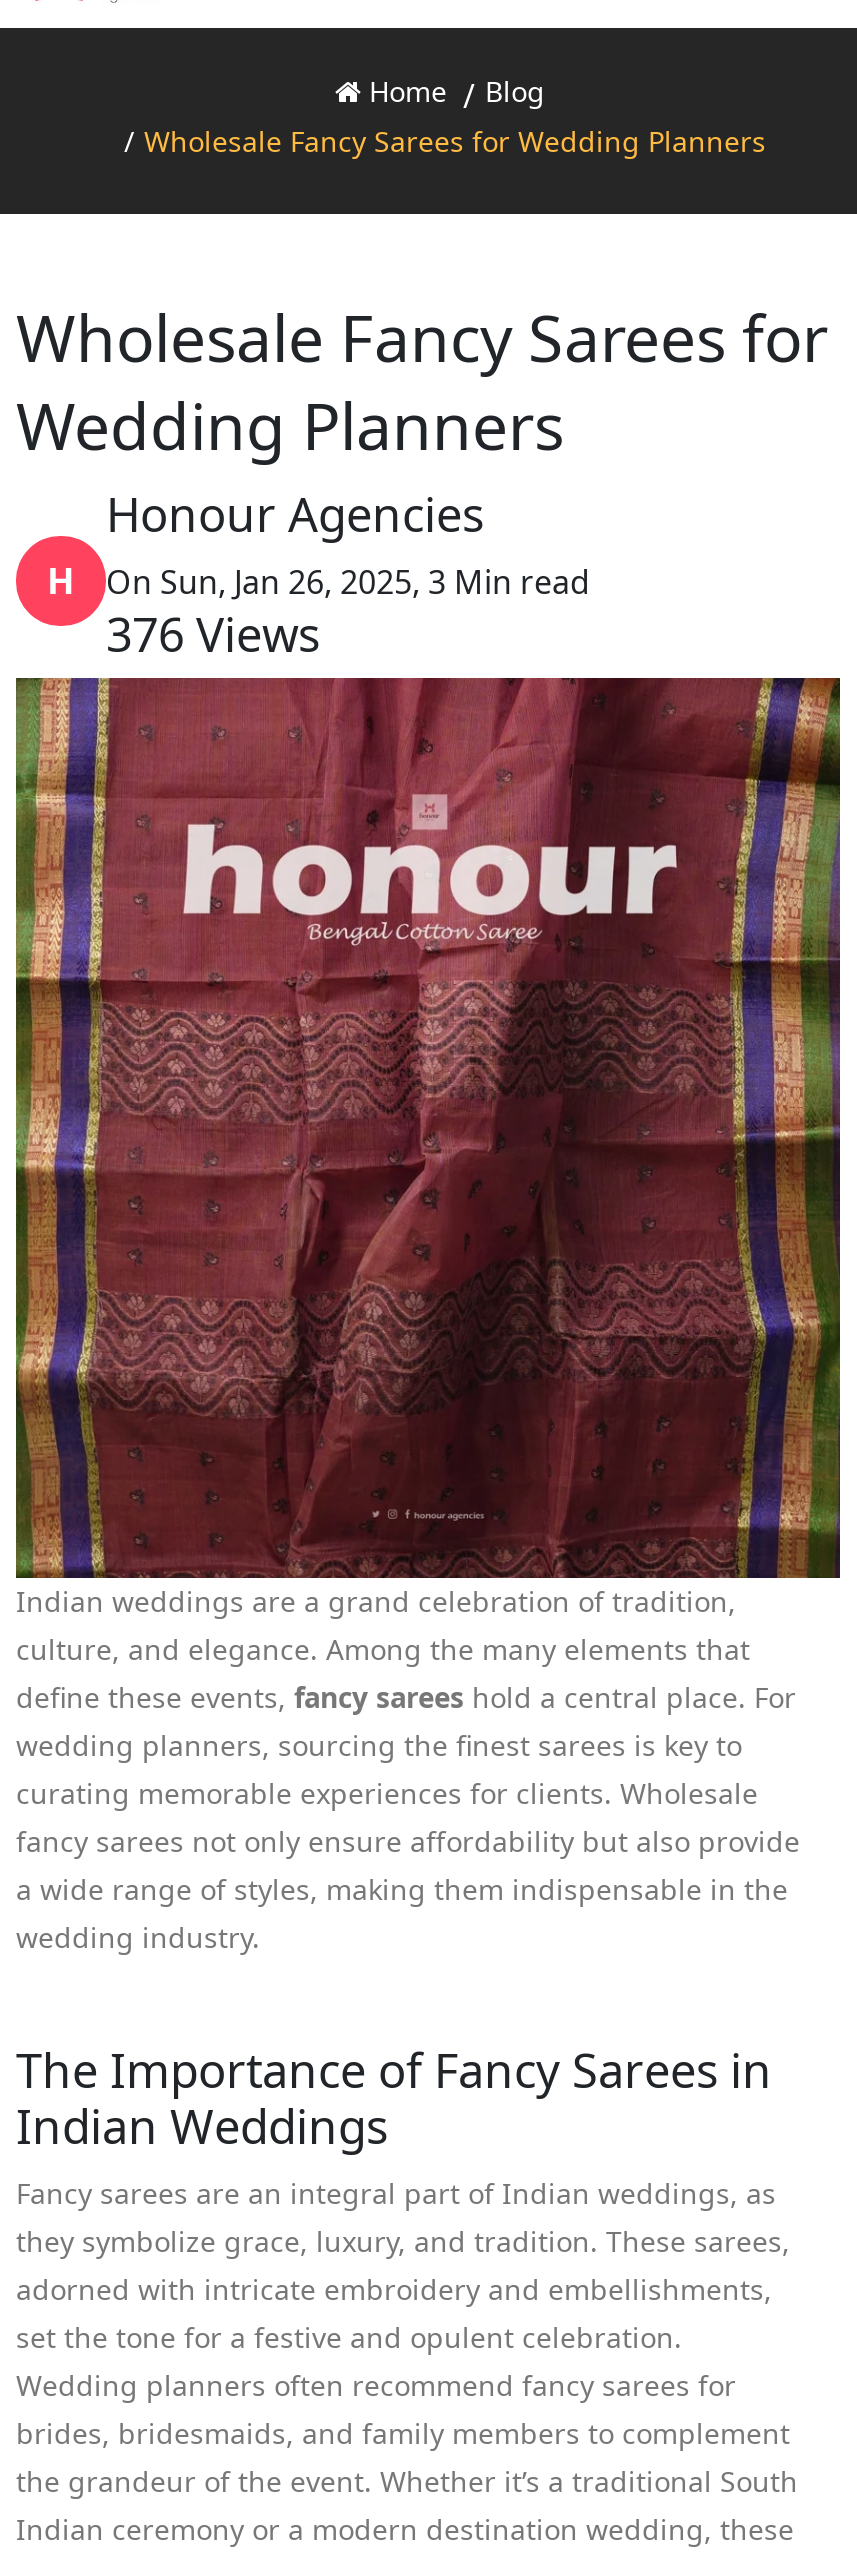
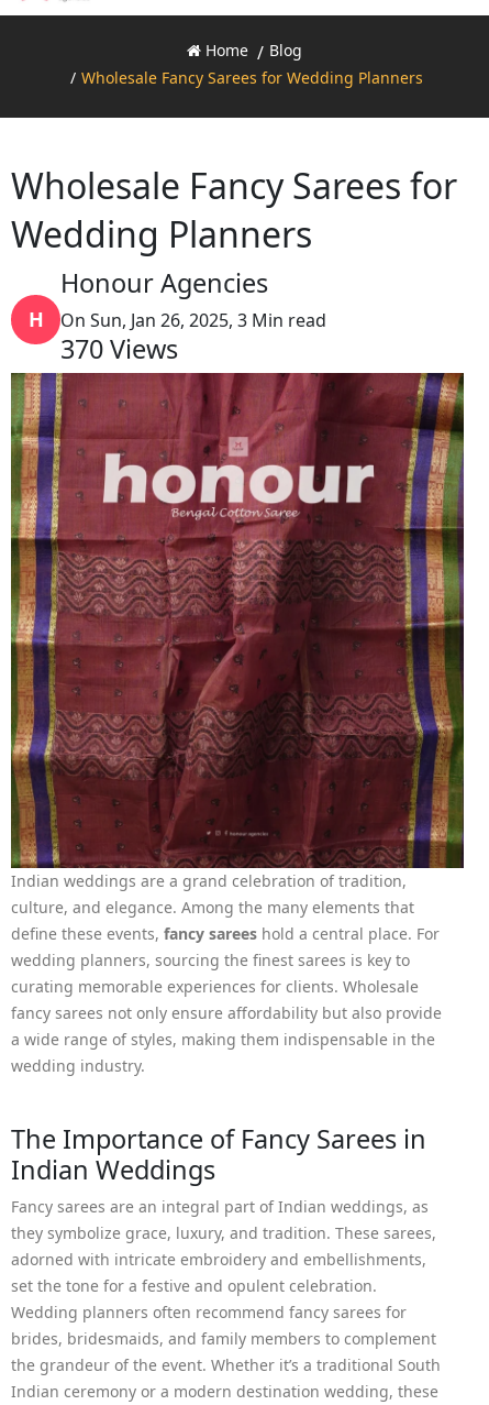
- 376 Views
+ 370 Views
